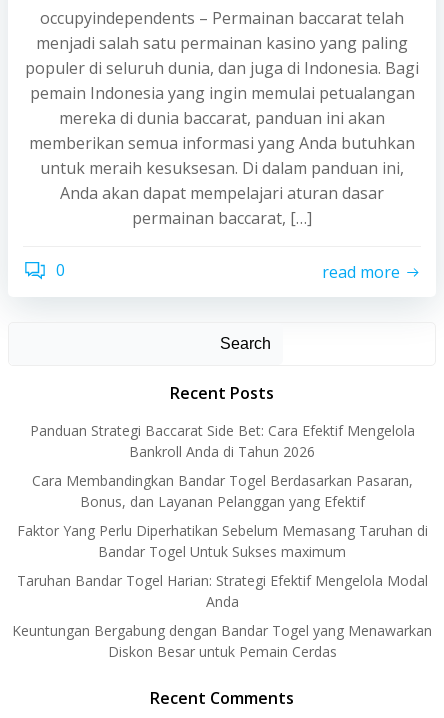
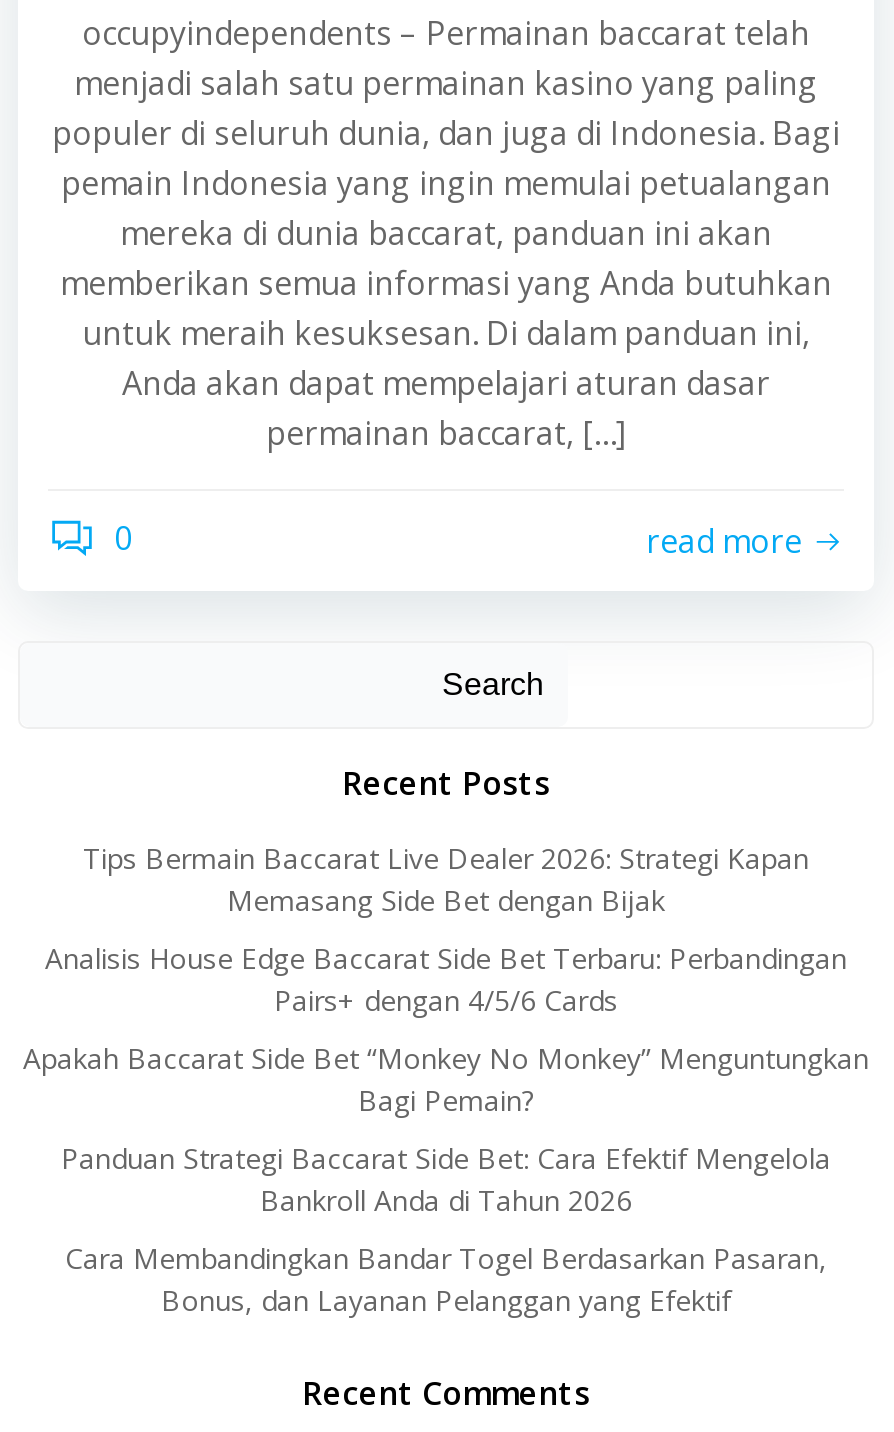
+ Tips Bermain Baccarat Live Dealer 2026: Strategi Kapan
+ Memasang Side Bet dengan Bijak
+ Analisis House Edge Baccarat Side Bet Terbaru: Perbandingan
+ Pairs+ dengan 4/5/6 Cards
+ Apakah Baccarat Side Bet “Monkey No Monkey” Menguntungkan
+ Bagi Pemain?

moved down: Panduan Strategi Baccarat Side Bet: Cara Efektif Mengelola | Bankroll Anda di Tahun 2026 | Cara Membandingkan Bandar Togel Berdasarkan Pasaran, | Bonus, dan Layanan Pelanggan yang Efektif

- Faktor Yang Perlu Diperhatikan Sebelum Memasang Taruhan di
- Bandar Togel Untuk Sukses maximum
- Taruhan Bandar Togel Harian: Strategi Efektif Mengelola Modal
- Anda
- Keuntungan Bergabung dengan Bandar Togel yang Menawarkan
- Diskon Besar untuk Pemain Cerdas
